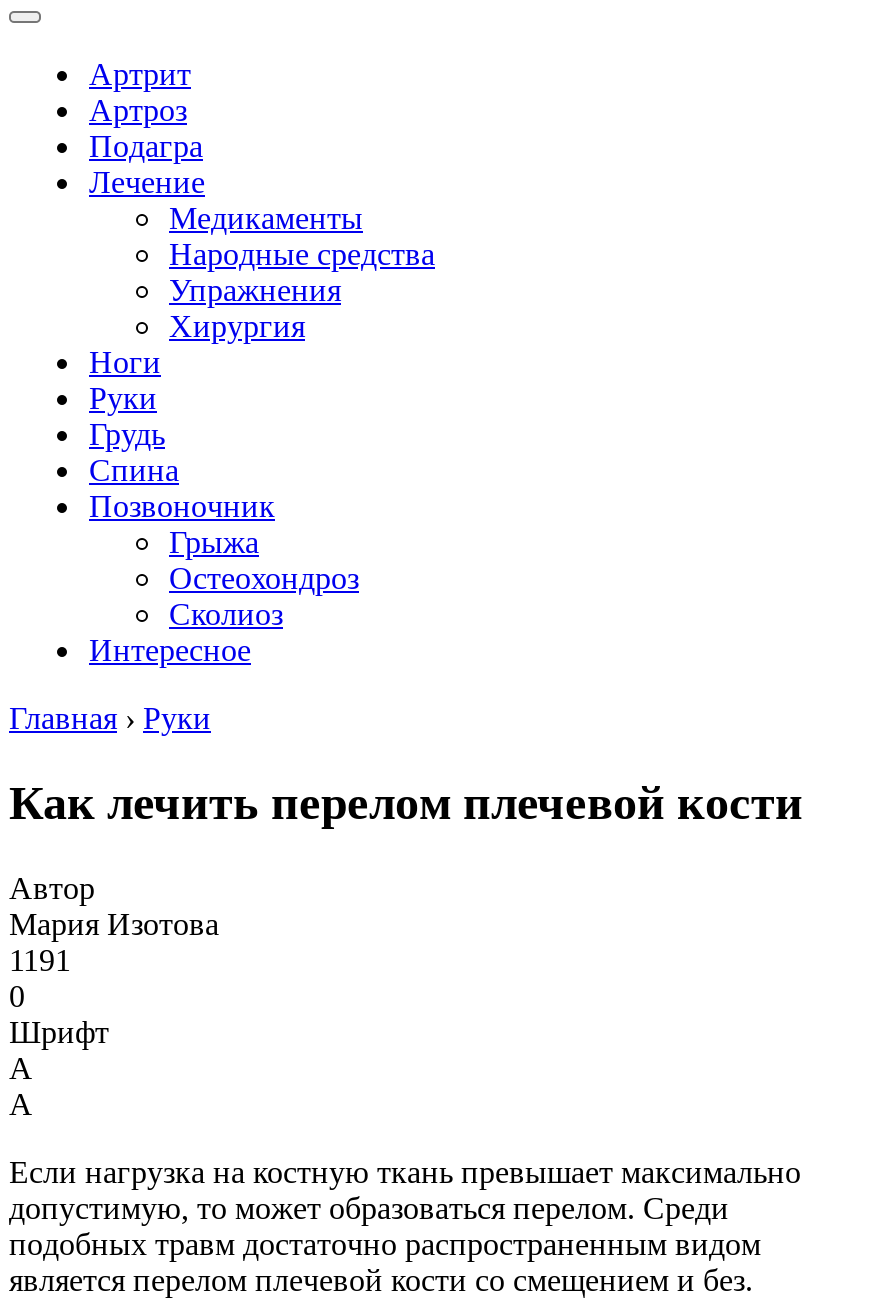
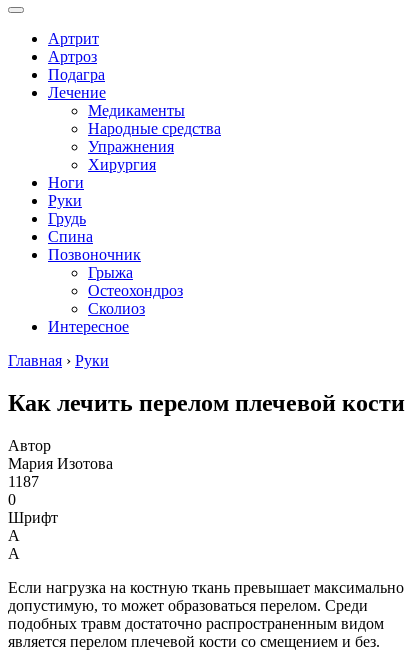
- 1191
+ 1187
